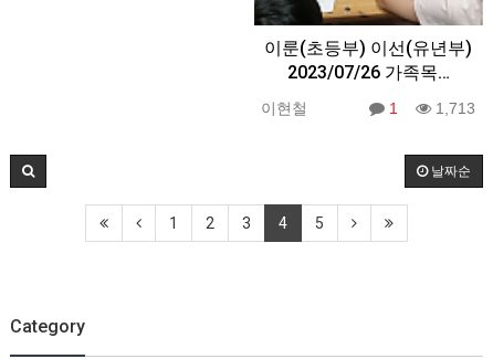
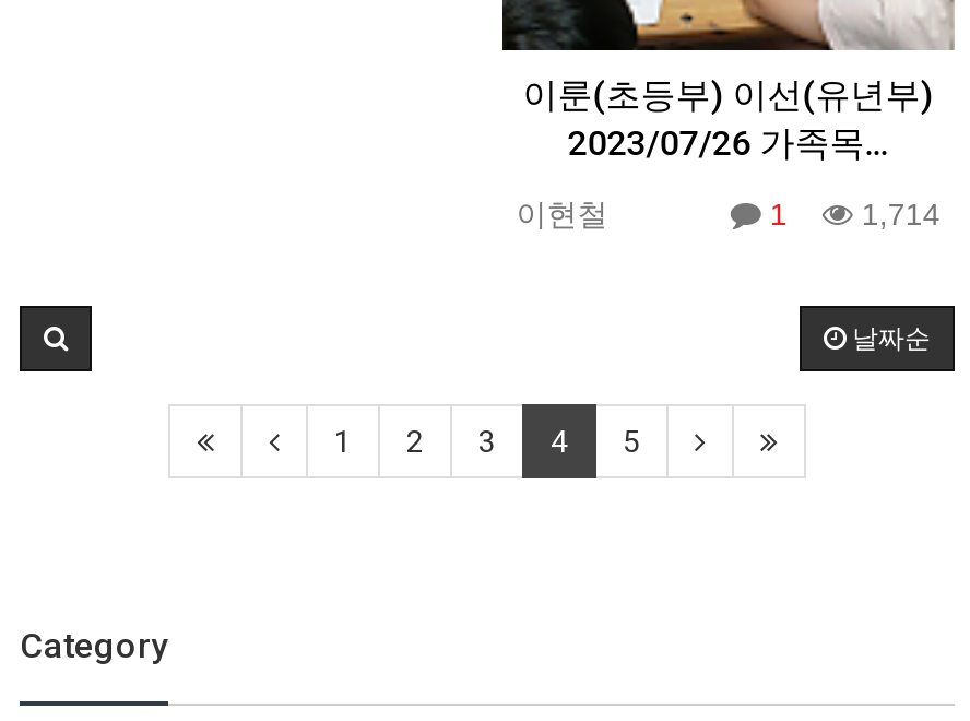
- 1 1,713
+ 1 1,714
